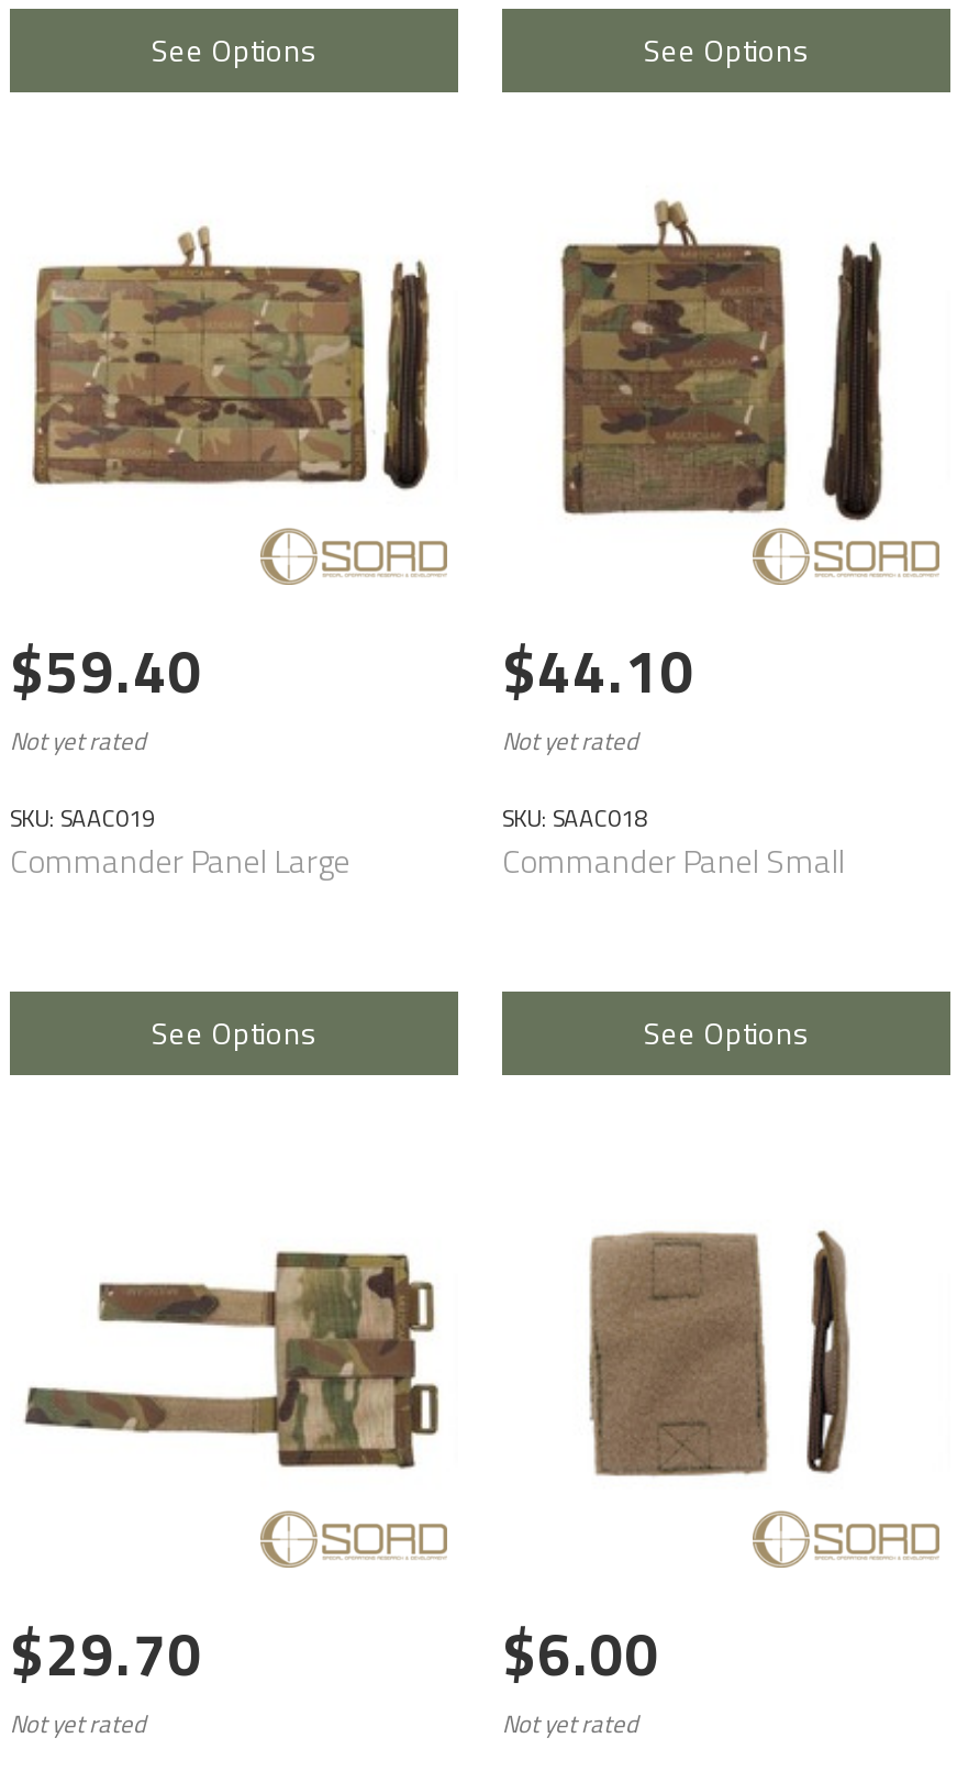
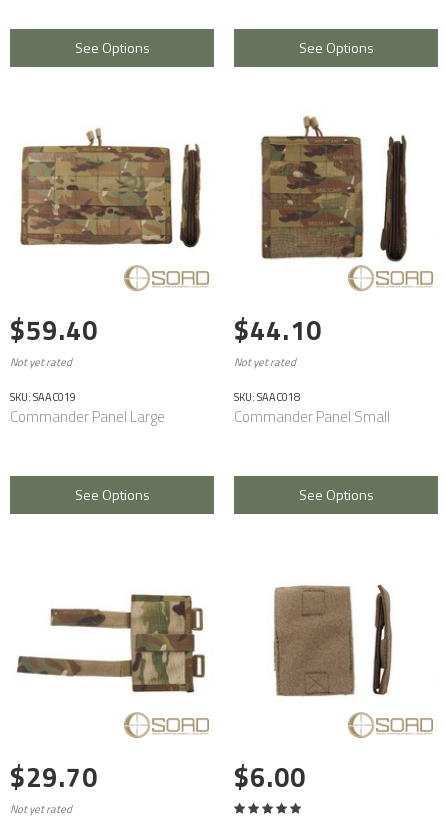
- Not yet rated
